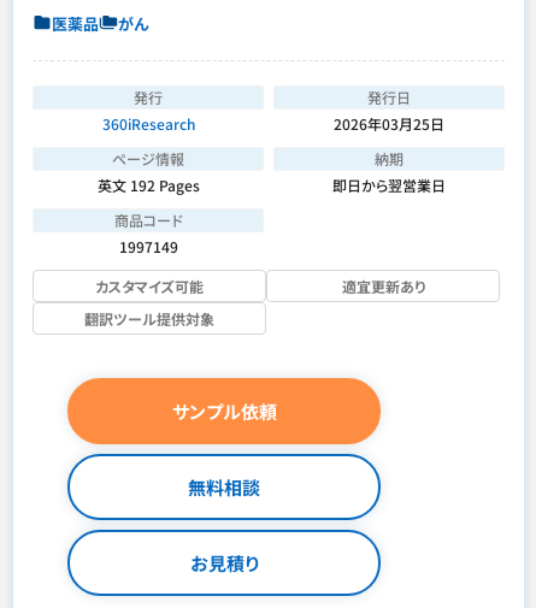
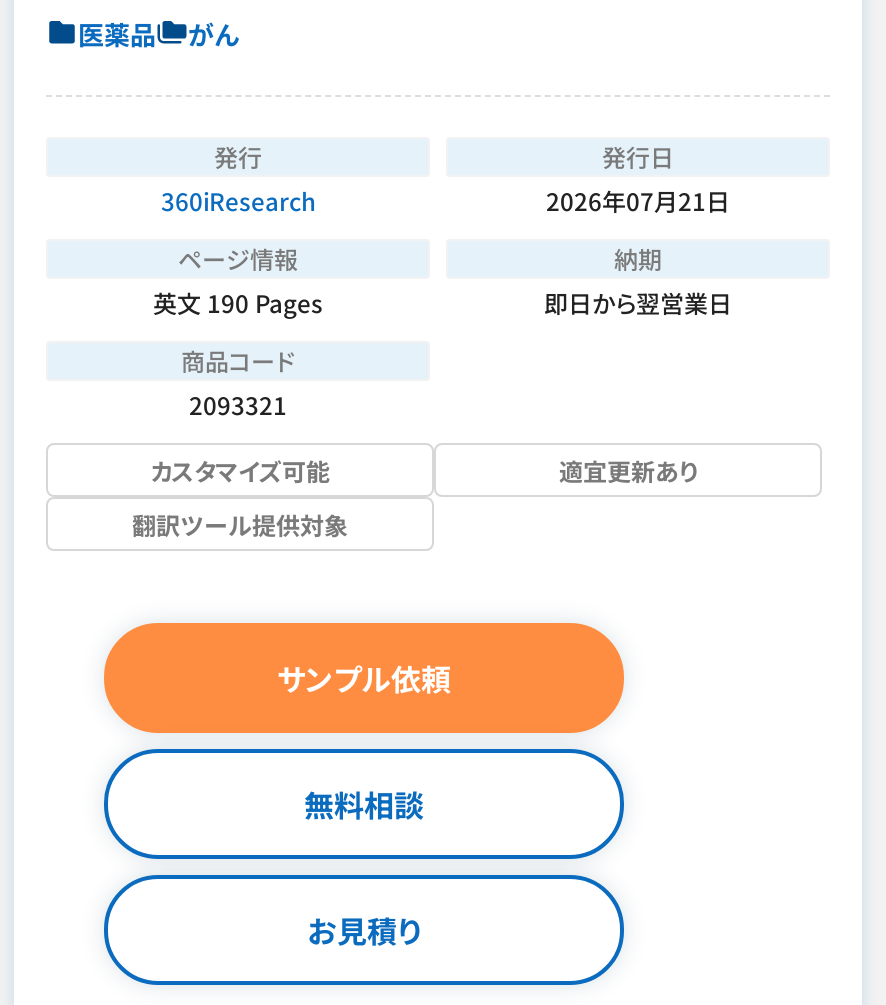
- 2026年03月25日
+ 2026年07月21日

- 英文 192 Pages
+ 英文 190 Pages

- 1997149
+ 2093321
